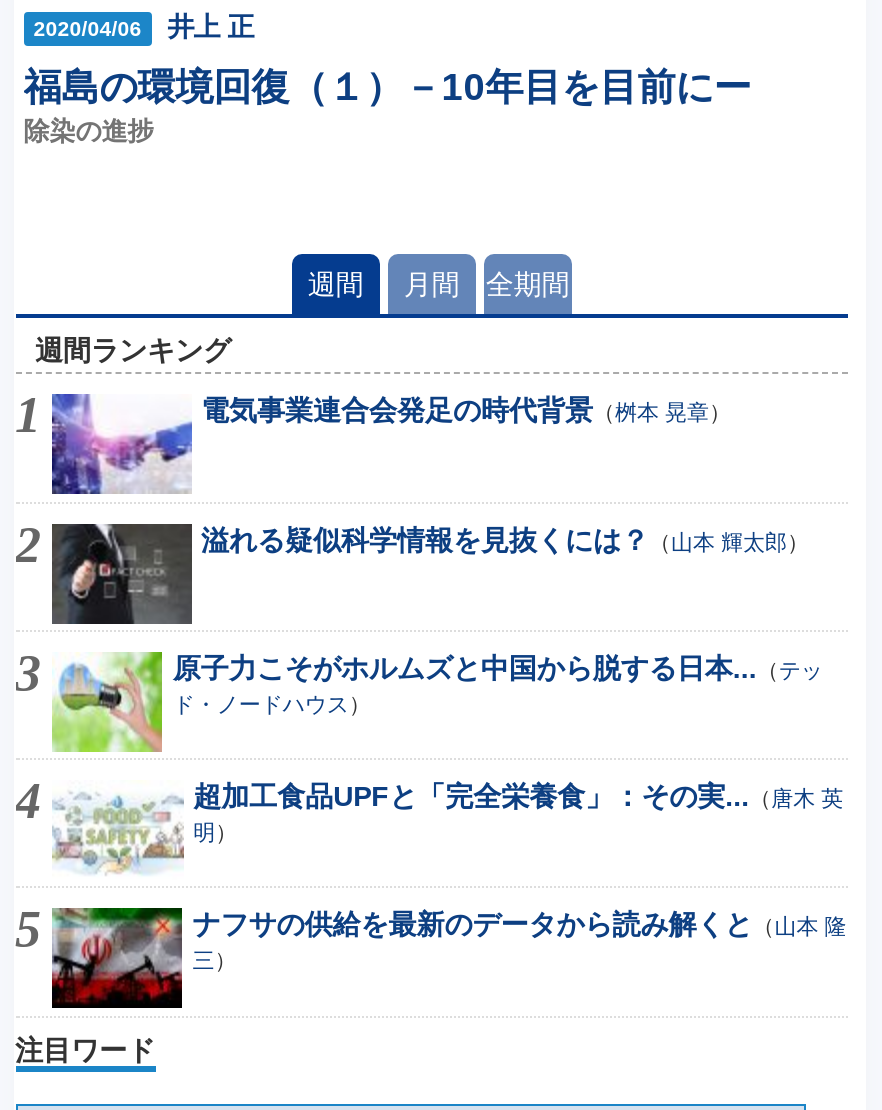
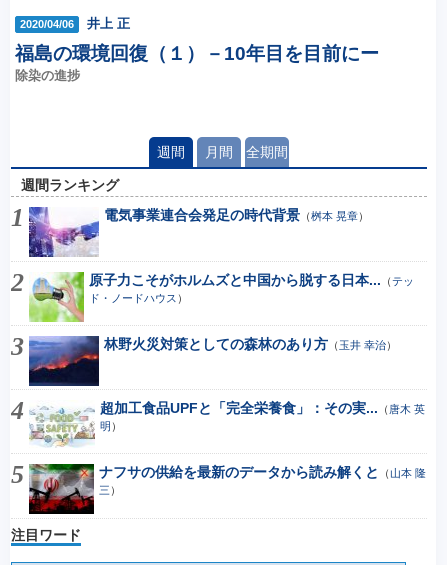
- [image]
- 溢れる疑似科学情報を見抜くには？（山本 輝太郎）

moved up: [image] | 原子力こそがホルムズと中国から脱する日本...（テッ | ド・ノードハウス）

+ [image]
+ 林野火災対策としての森林のあり方（玉井 幸治）
